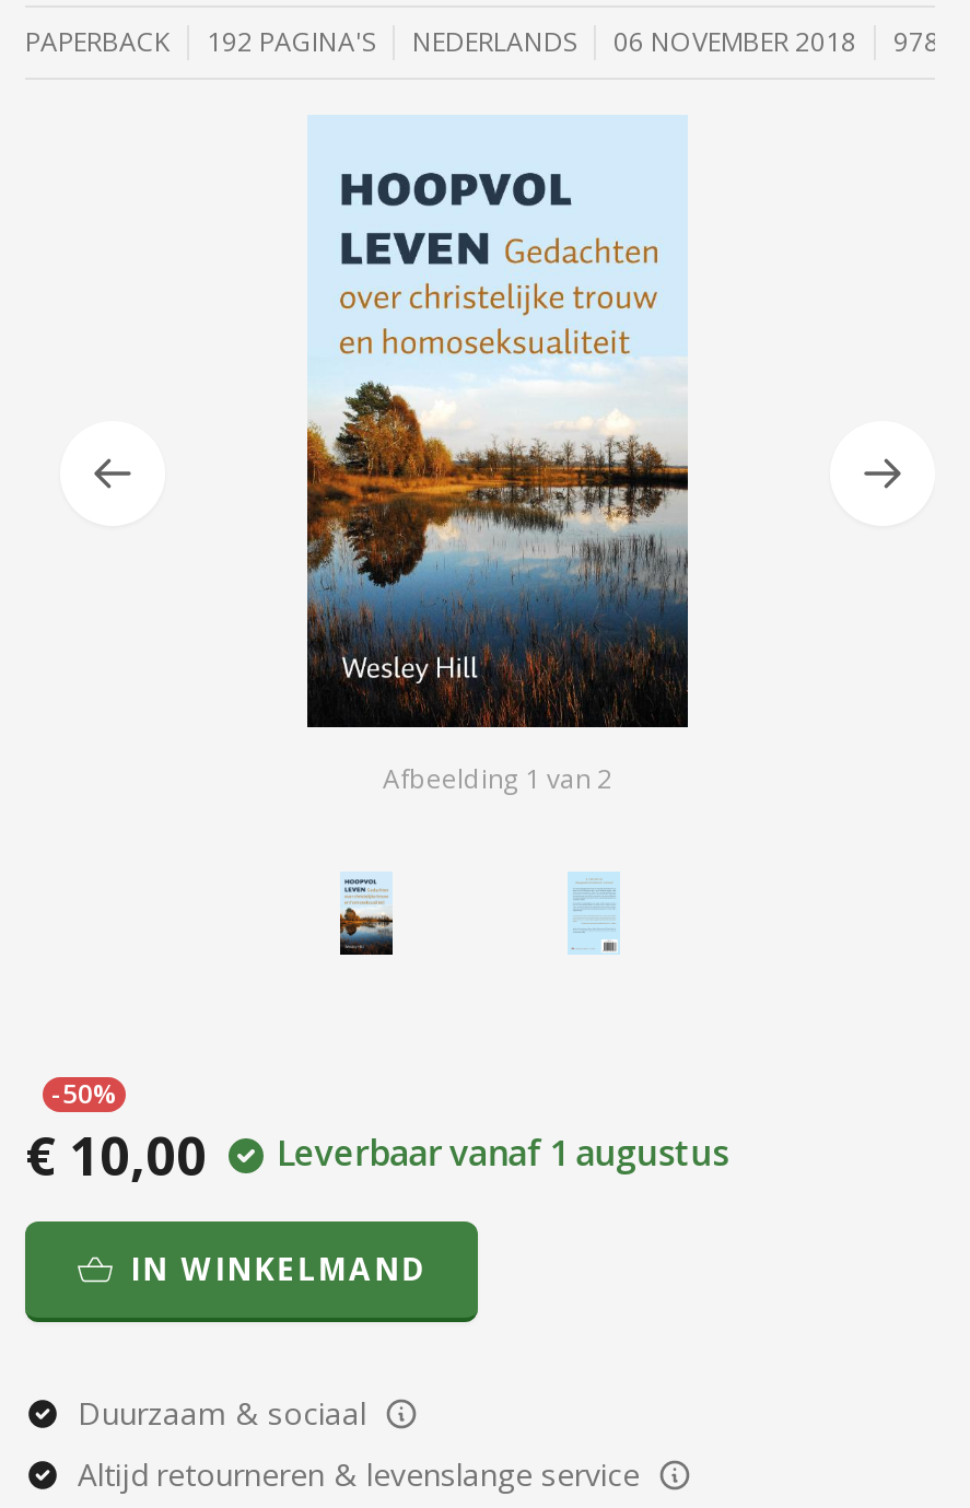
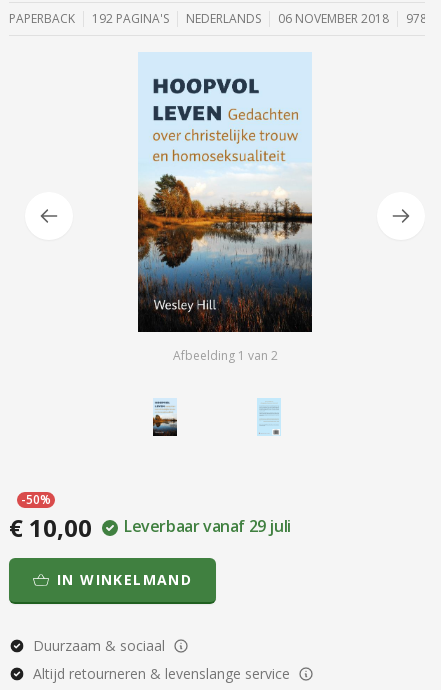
- Leverbaar vanaf 1 augustus
+ Leverbaar vanaf 29 juli
